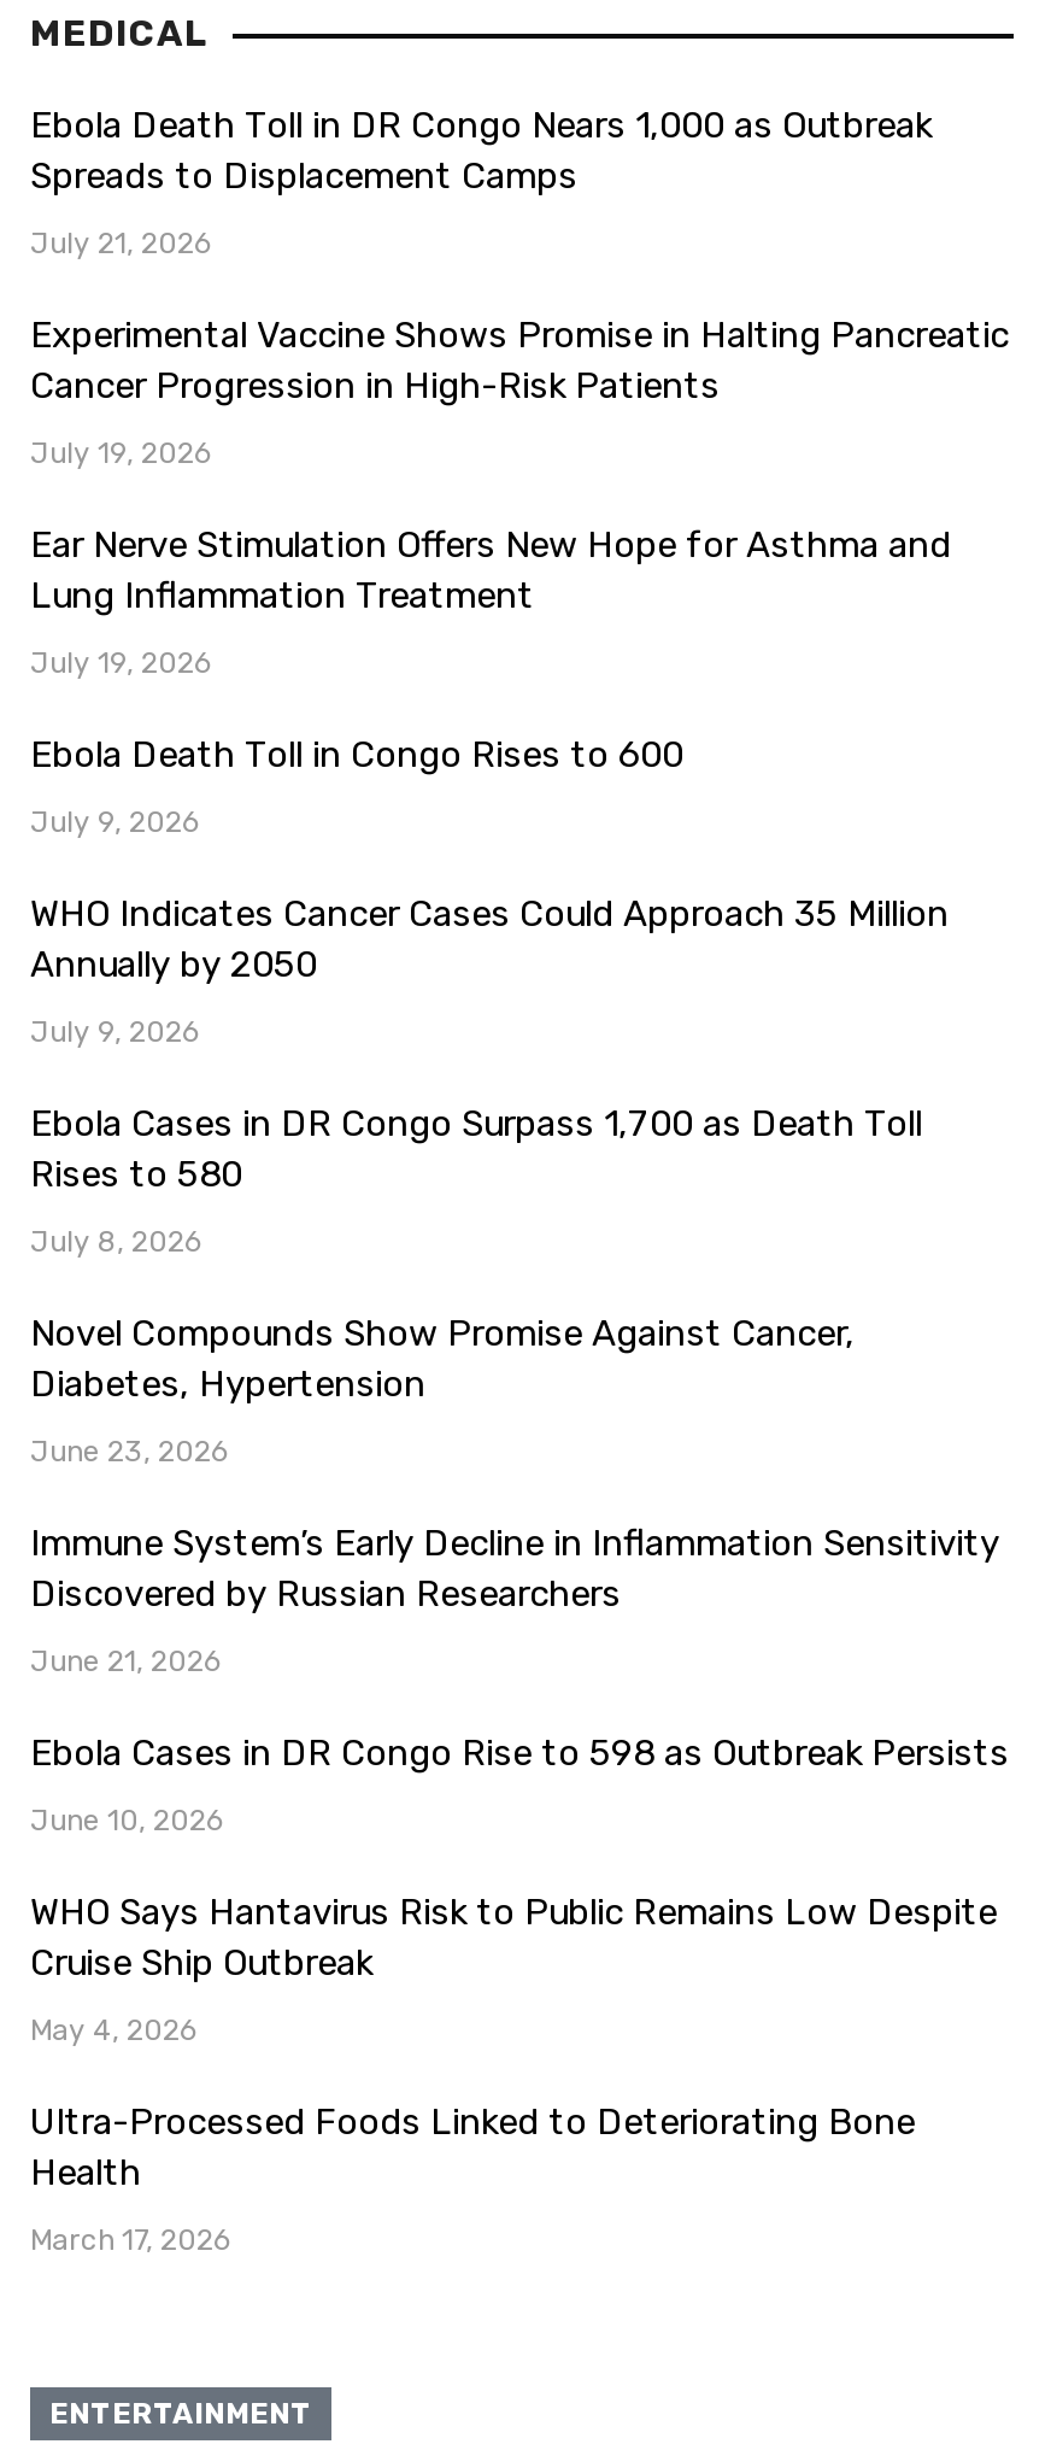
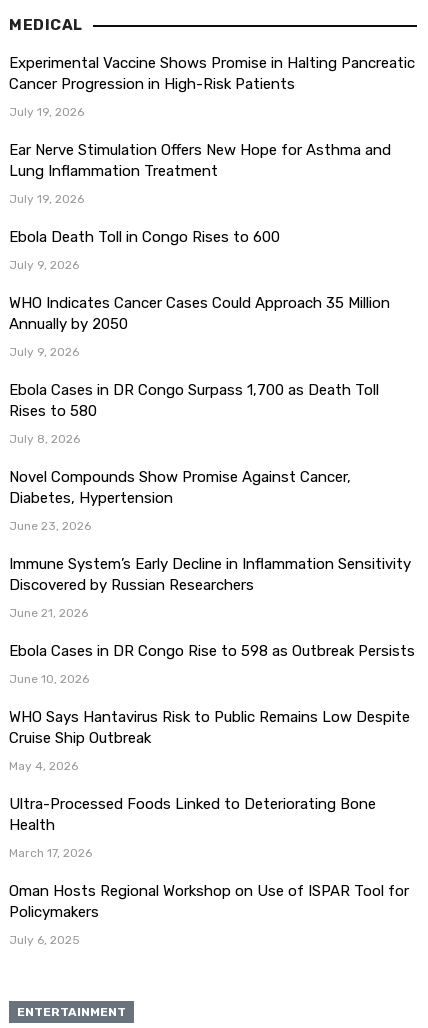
- Ebola Death Toll in DR Congo Nears 1,000 as Outbreak
- Spreads to Displacement Camps
- July 21, 2026

moved up: Experimental Vaccine Shows Promise in Halting Pancreatic | Cancer Progression in High-Risk Patients | July 19, 2026 | ... | Health | March 17, 2026

+ Oman Hosts Regional Workshop on Use of ISPAR Tool for
+ Policymakers
+ July 6, 2025
